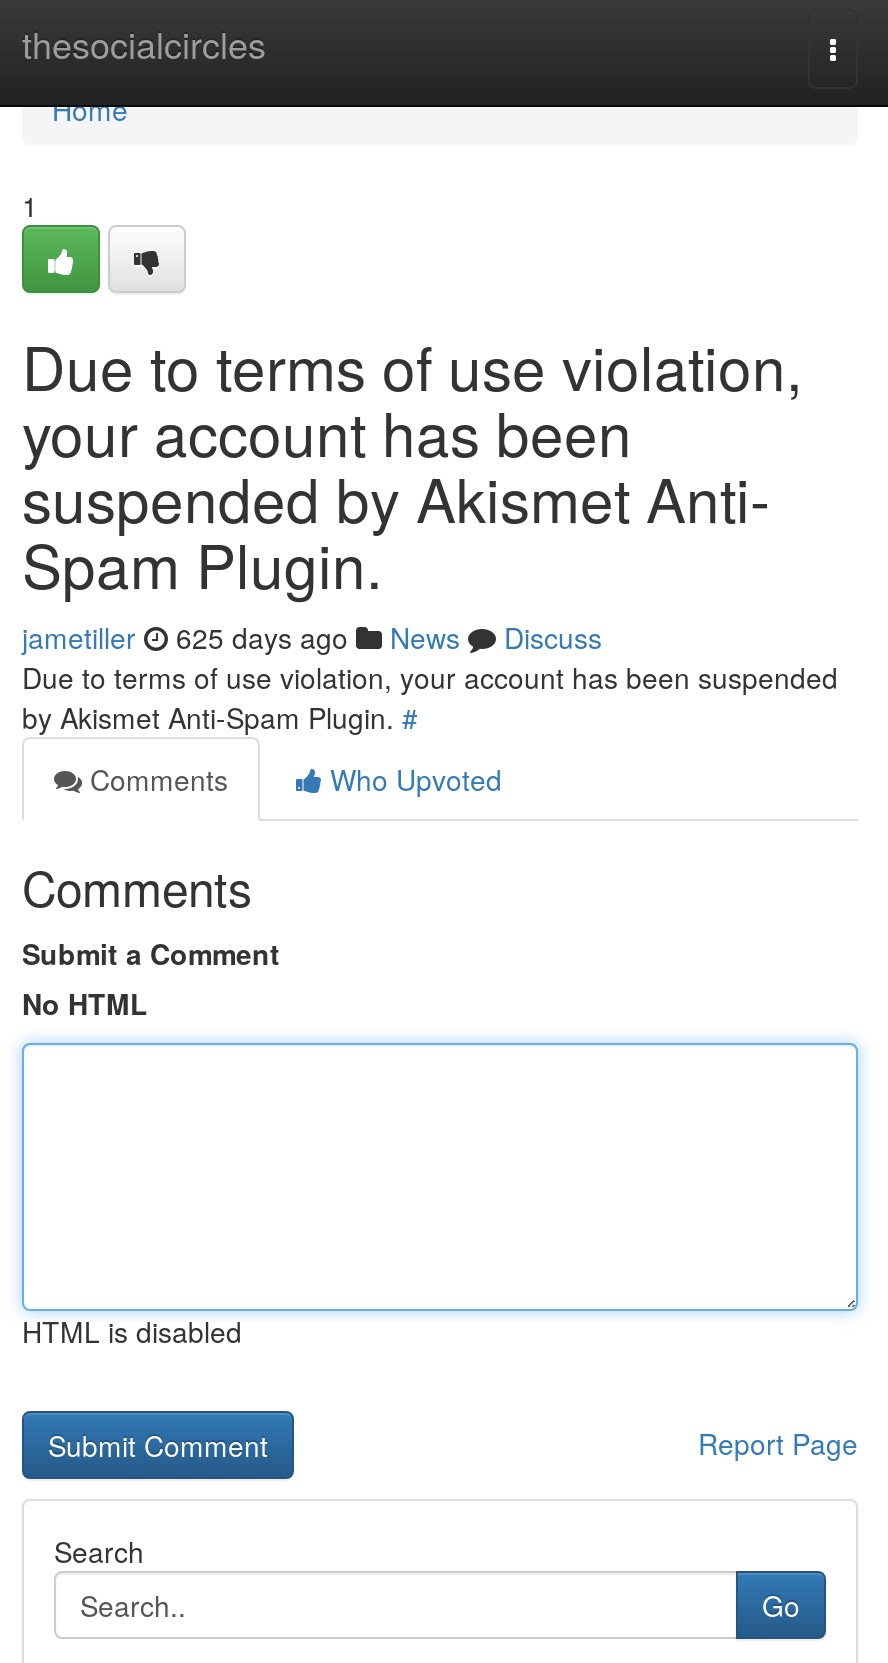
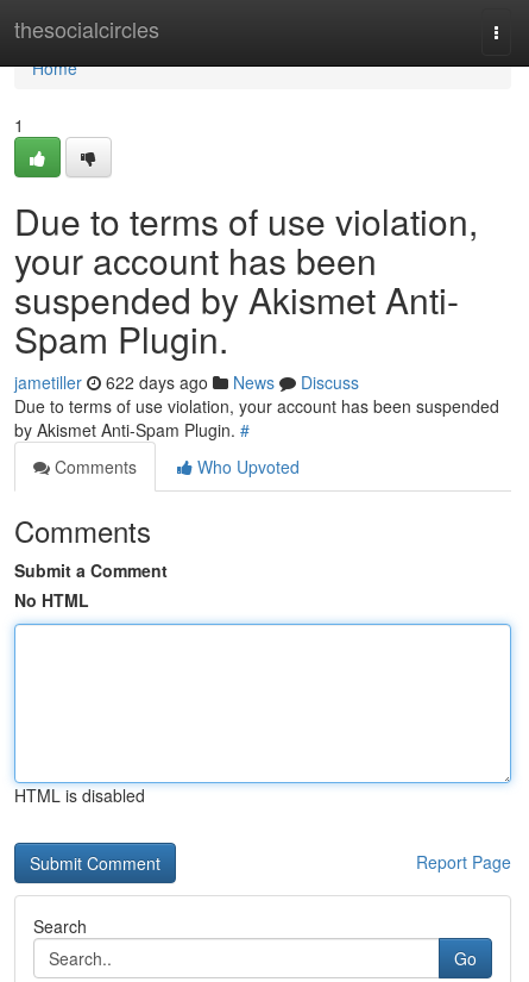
- jametiller 625 days ago News Discuss
+ jametiller 622 days ago News Discuss
